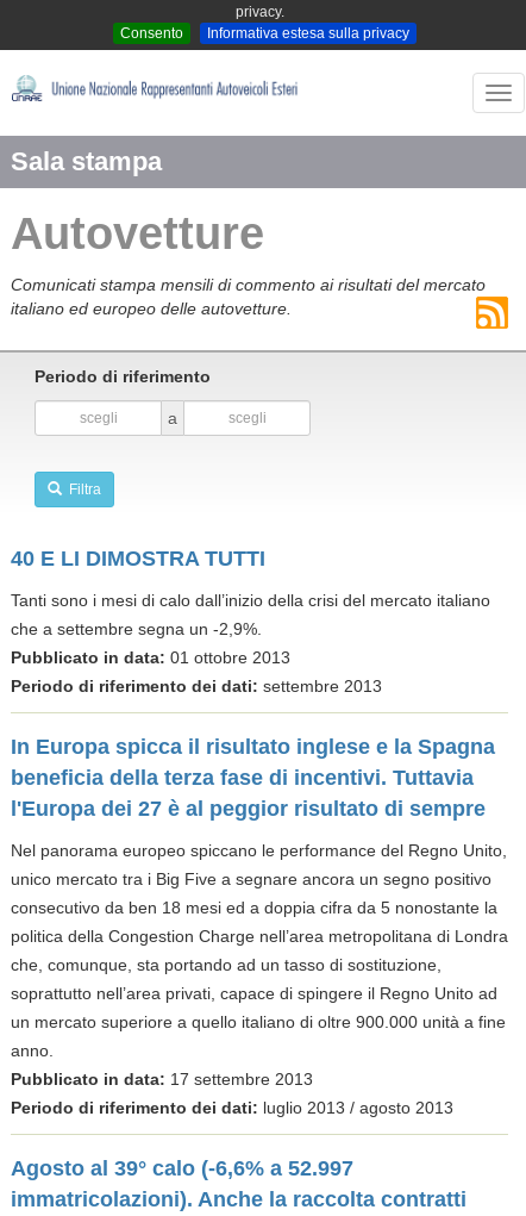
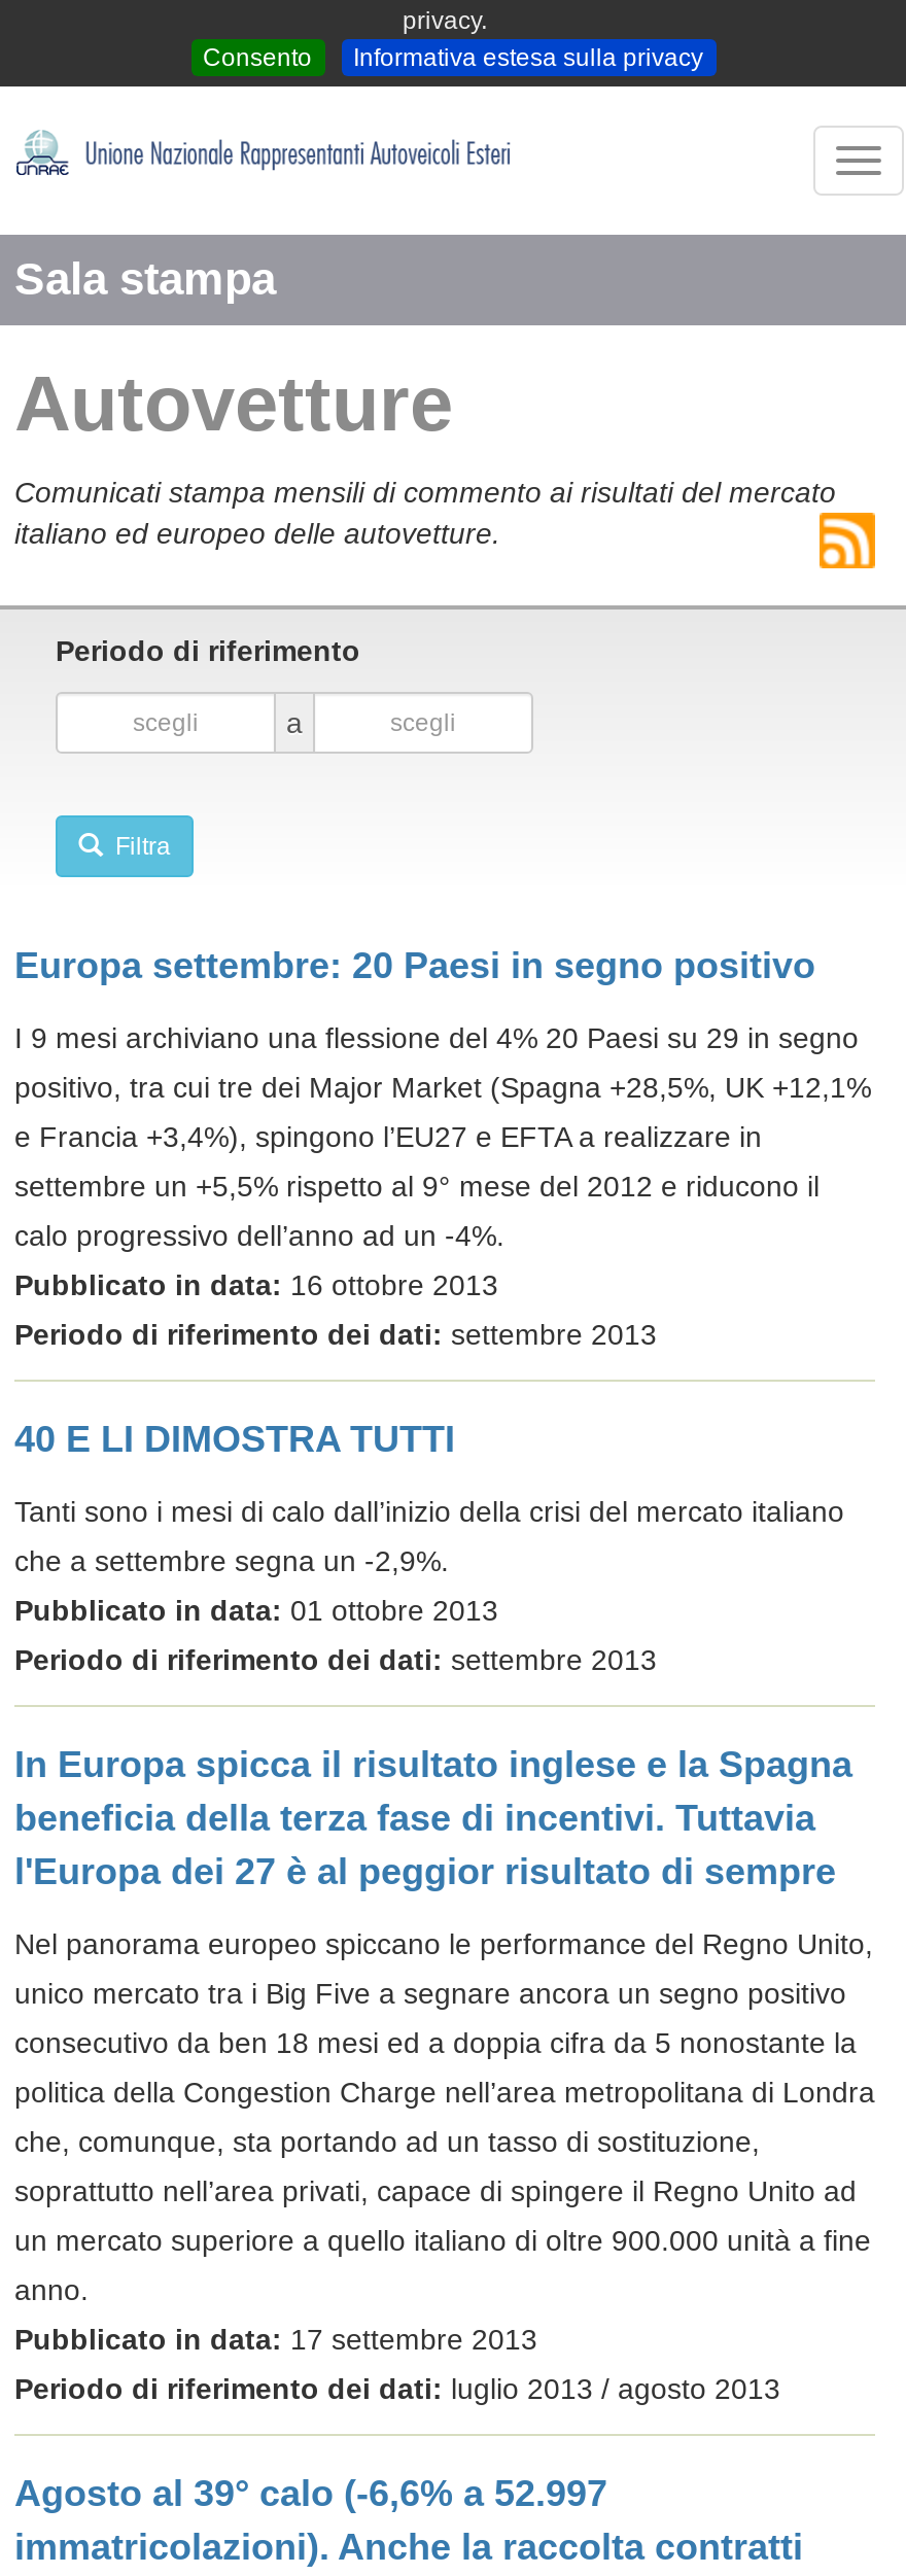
+ Europa settembre: 20 Paesi in segno positivo
+ I 9 mesi archiviano una flessione del 4% 20 Paesi su 29 in segno
+ positivo, tra cui tre dei Major Market (Spagna +28,5%, UK +12,1%
+ e Francia +3,4%), spingono l’EU27 e EFTA a realizzare in
+ settembre un +5,5% rispetto al 9° mese del 2012 e riducono il
+ calo progressivo dell’anno ad un -4%.
+ Pubblicato in data: 16 ottobre 2013
+ Periodo di riferimento dei dati: settembre 2013
